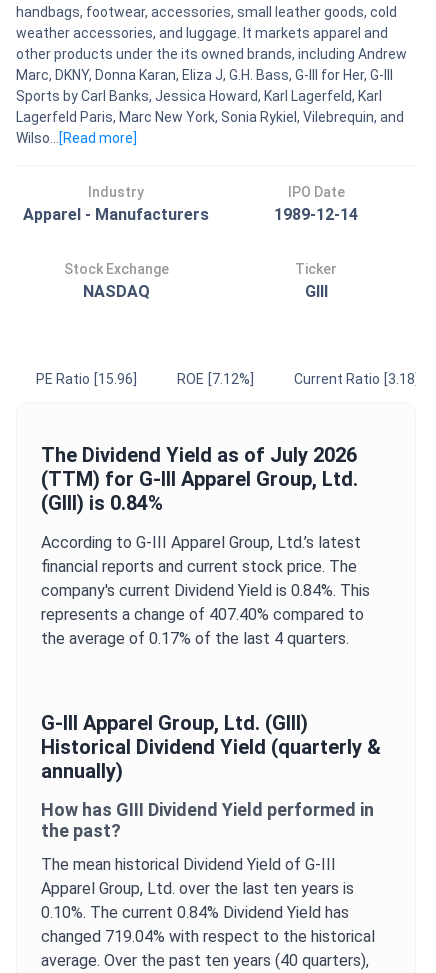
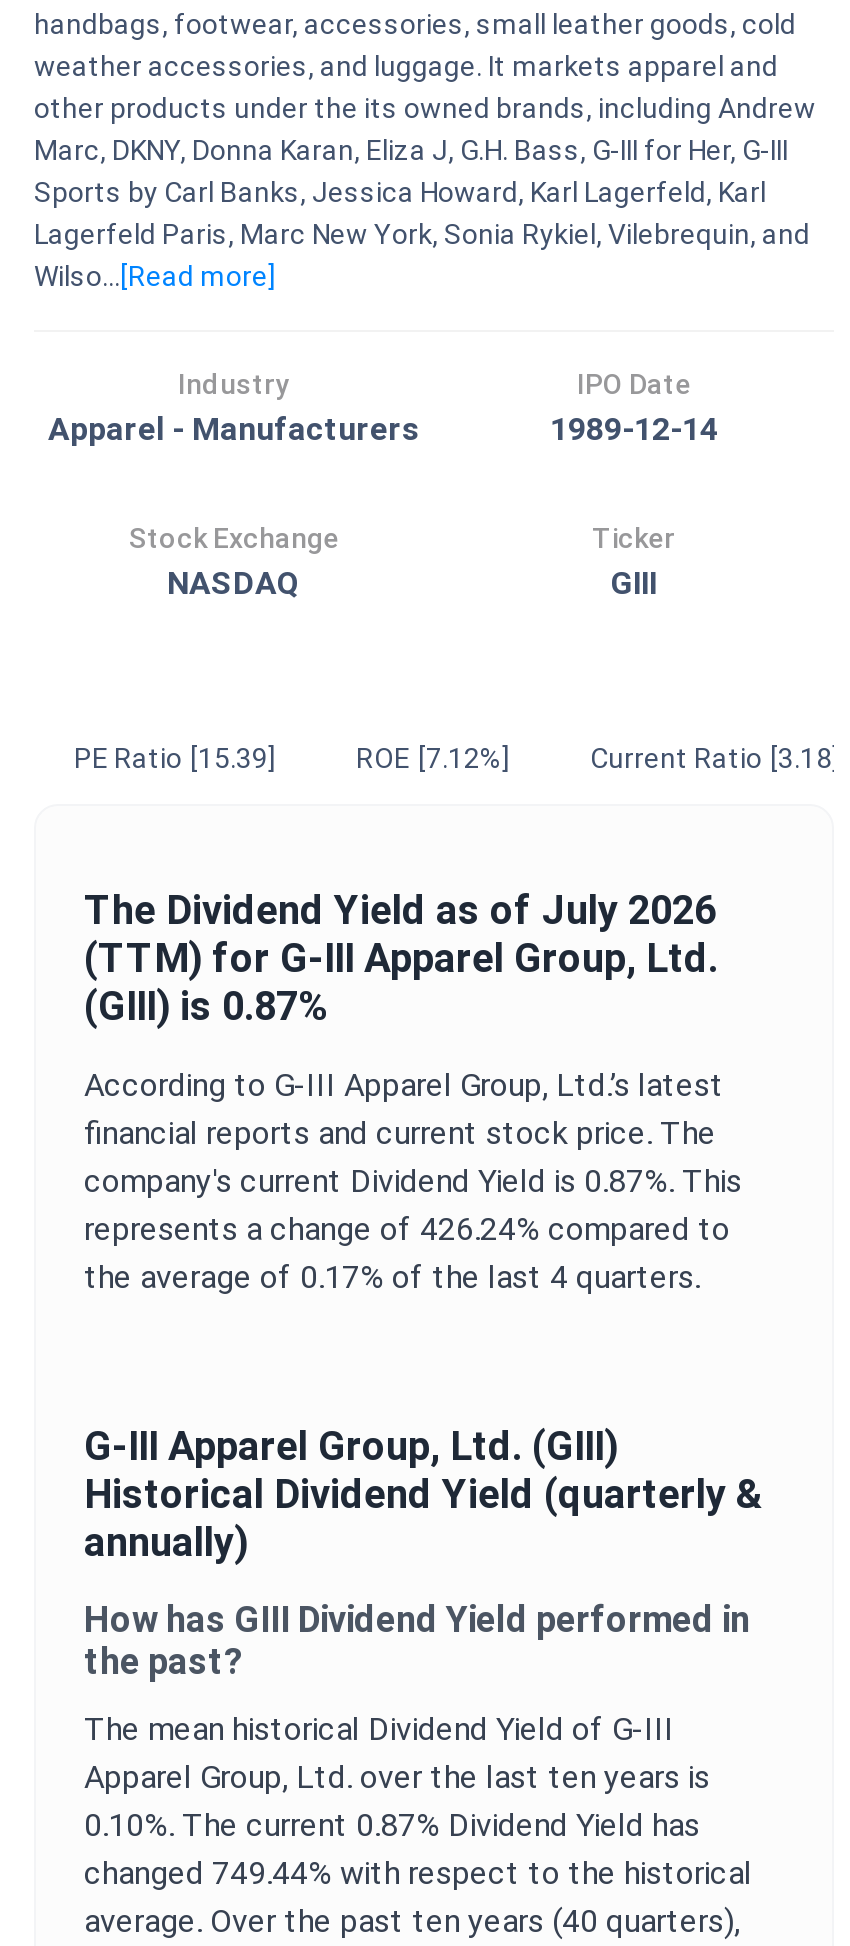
- PE Ratio [15.96]
+ PE Ratio [15.39]

- (GIII) is 0.84%
+ (GIII) is 0.87%

- company's current Dividend Yield is 0.84%. This
+ company's current Dividend Yield is 0.87%. This

- represents a change of 407.40% compared to
+ represents a change of 426.24% compared to

- 0.10%. The current 0.84% Dividend Yield has
+ 0.10%. The current 0.87% Dividend Yield has

- changed 719.04% with respect to the historical
+ changed 749.44% with respect to the historical
